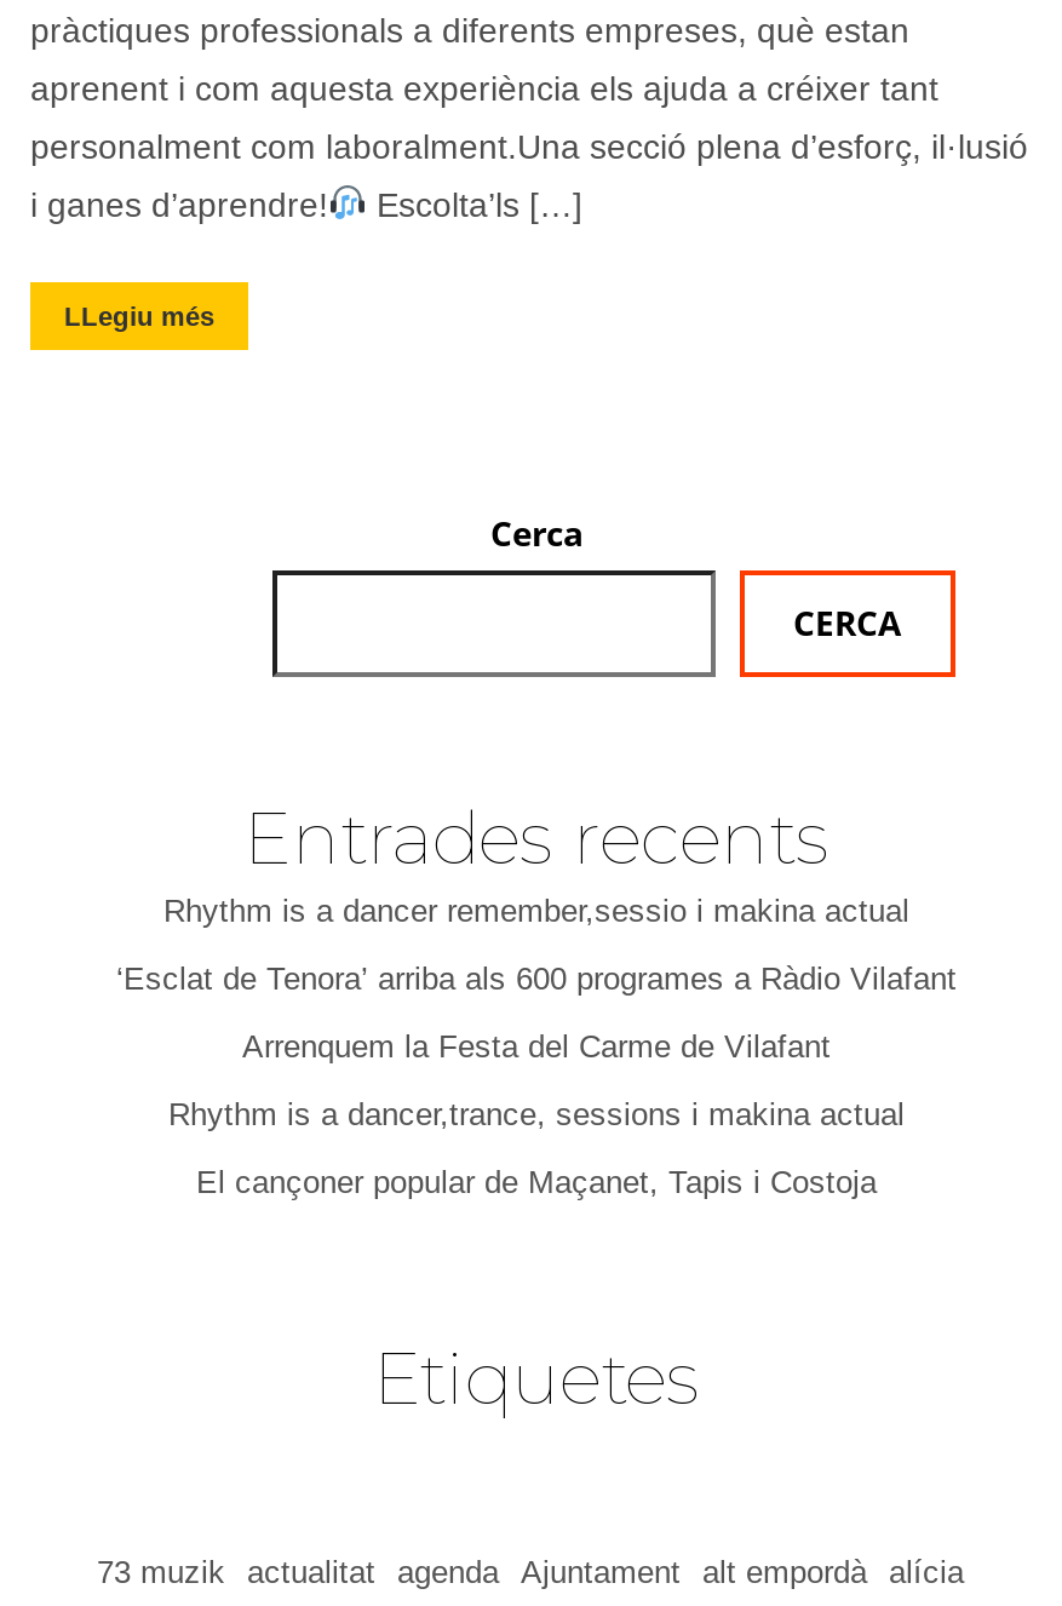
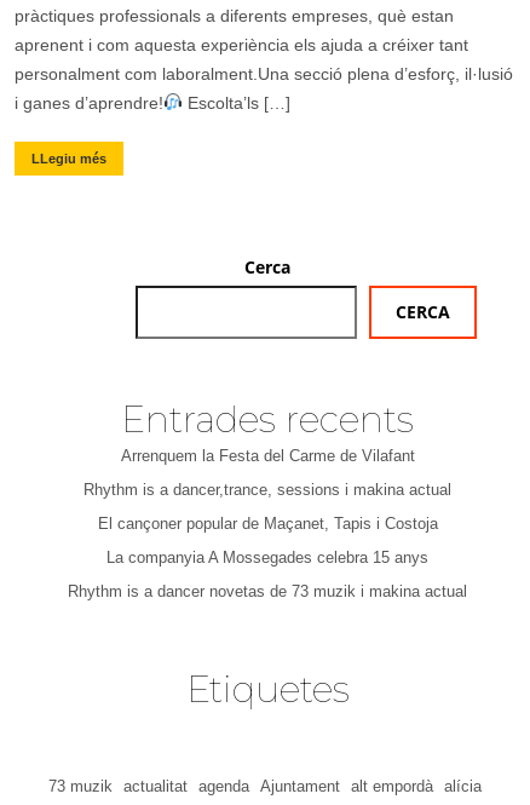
- Rhythm is a dancer remember,sessio i makina actual
- ‘Esclat de Tenora’ arriba als 600 programes a Ràdio Vilafant

moved up: Arrenquem la Festa del Carme de Vilafant | Rhythm is a dancer,trance, sessions i makina actual | El cançoner popular de Maçanet, Tapis i Costoja

+ La companyia A Mossegades celebra 15 anys
+ Rhythm is a dancer novetas de 73 muzik i makina actual
